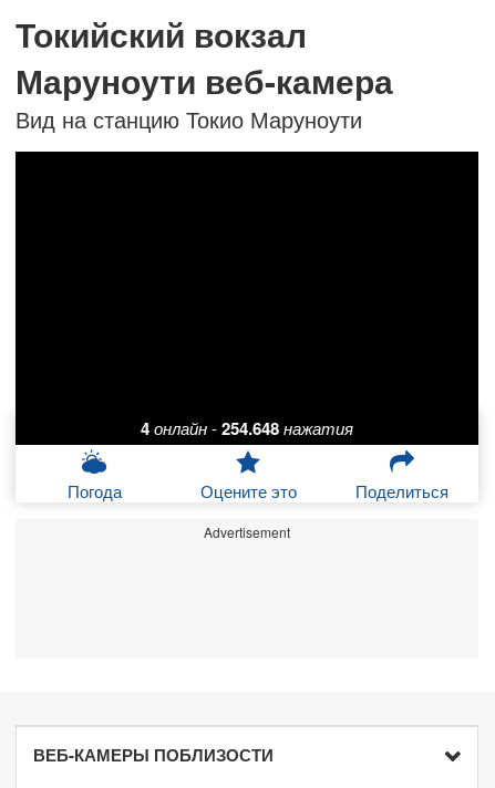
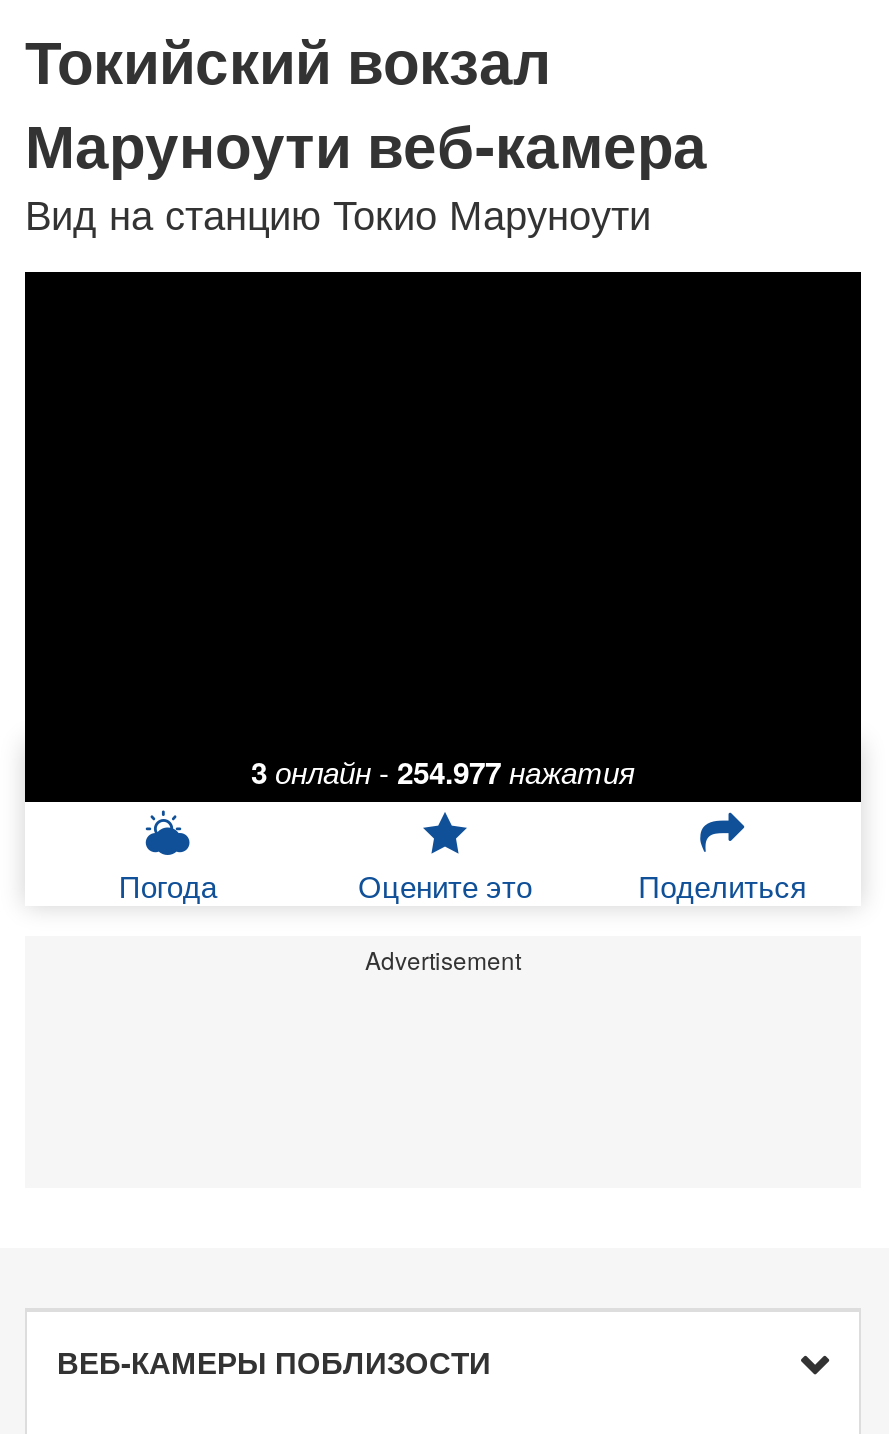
- 4 онлайн - 254.648 нажатия
+ 3 онлайн - 254.977 нажатия
